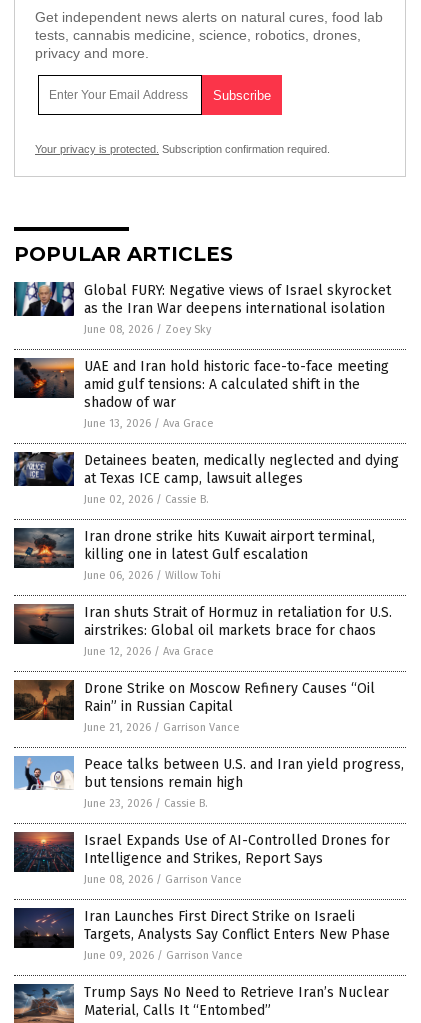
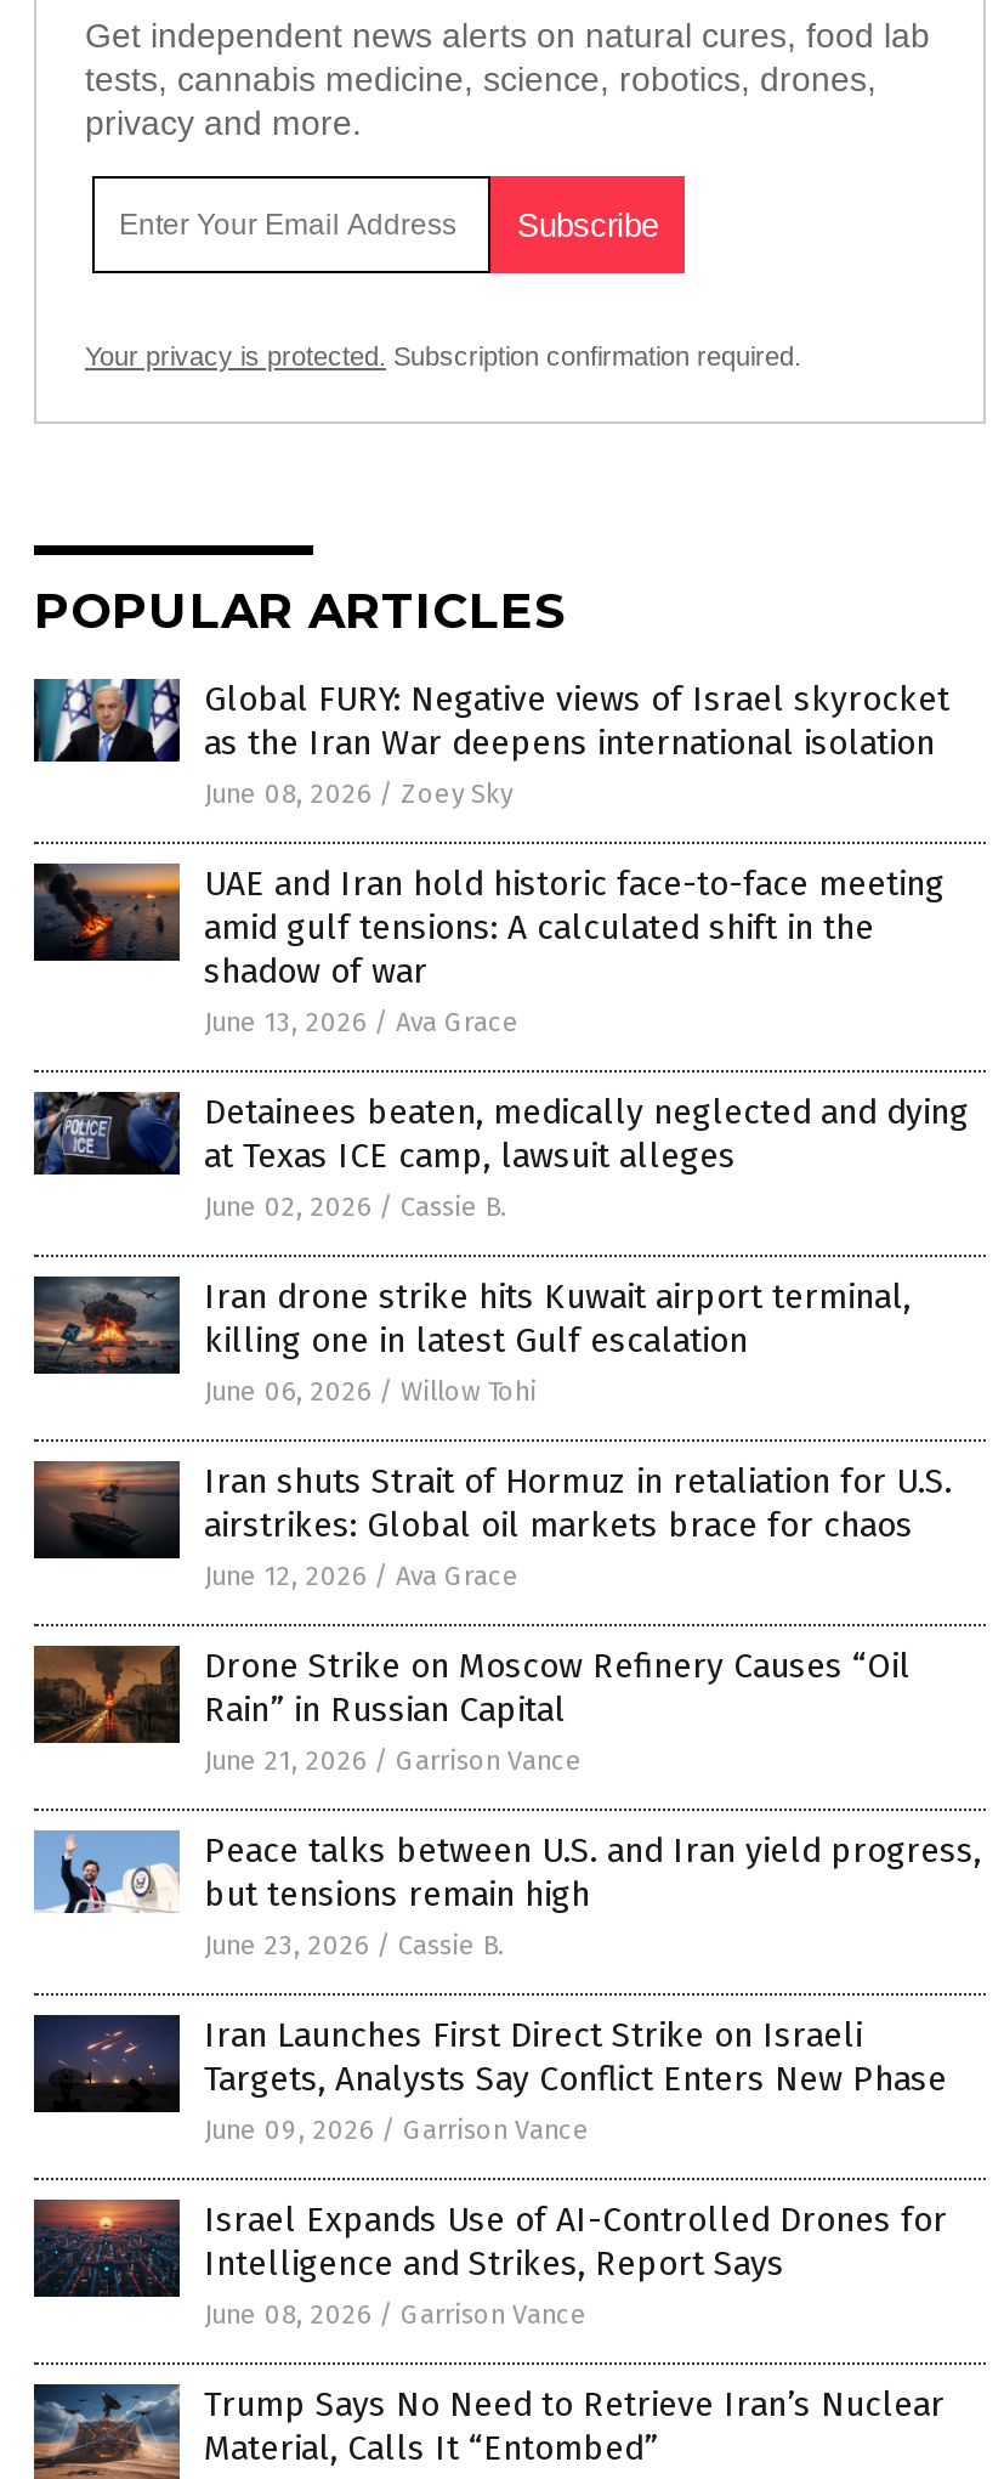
moved down: [image] | Israel Expands Use of AI-Controlled Drones for | Intelligence and Strikes, Report Says | June 08, 2026 / Garrison Vance

moved up: [image] | Iran Launches First Direct Strike on Israeli | Targets, Analysts Say Conflict Enters New Phase | June 09, 2026 / Garrison Vance
